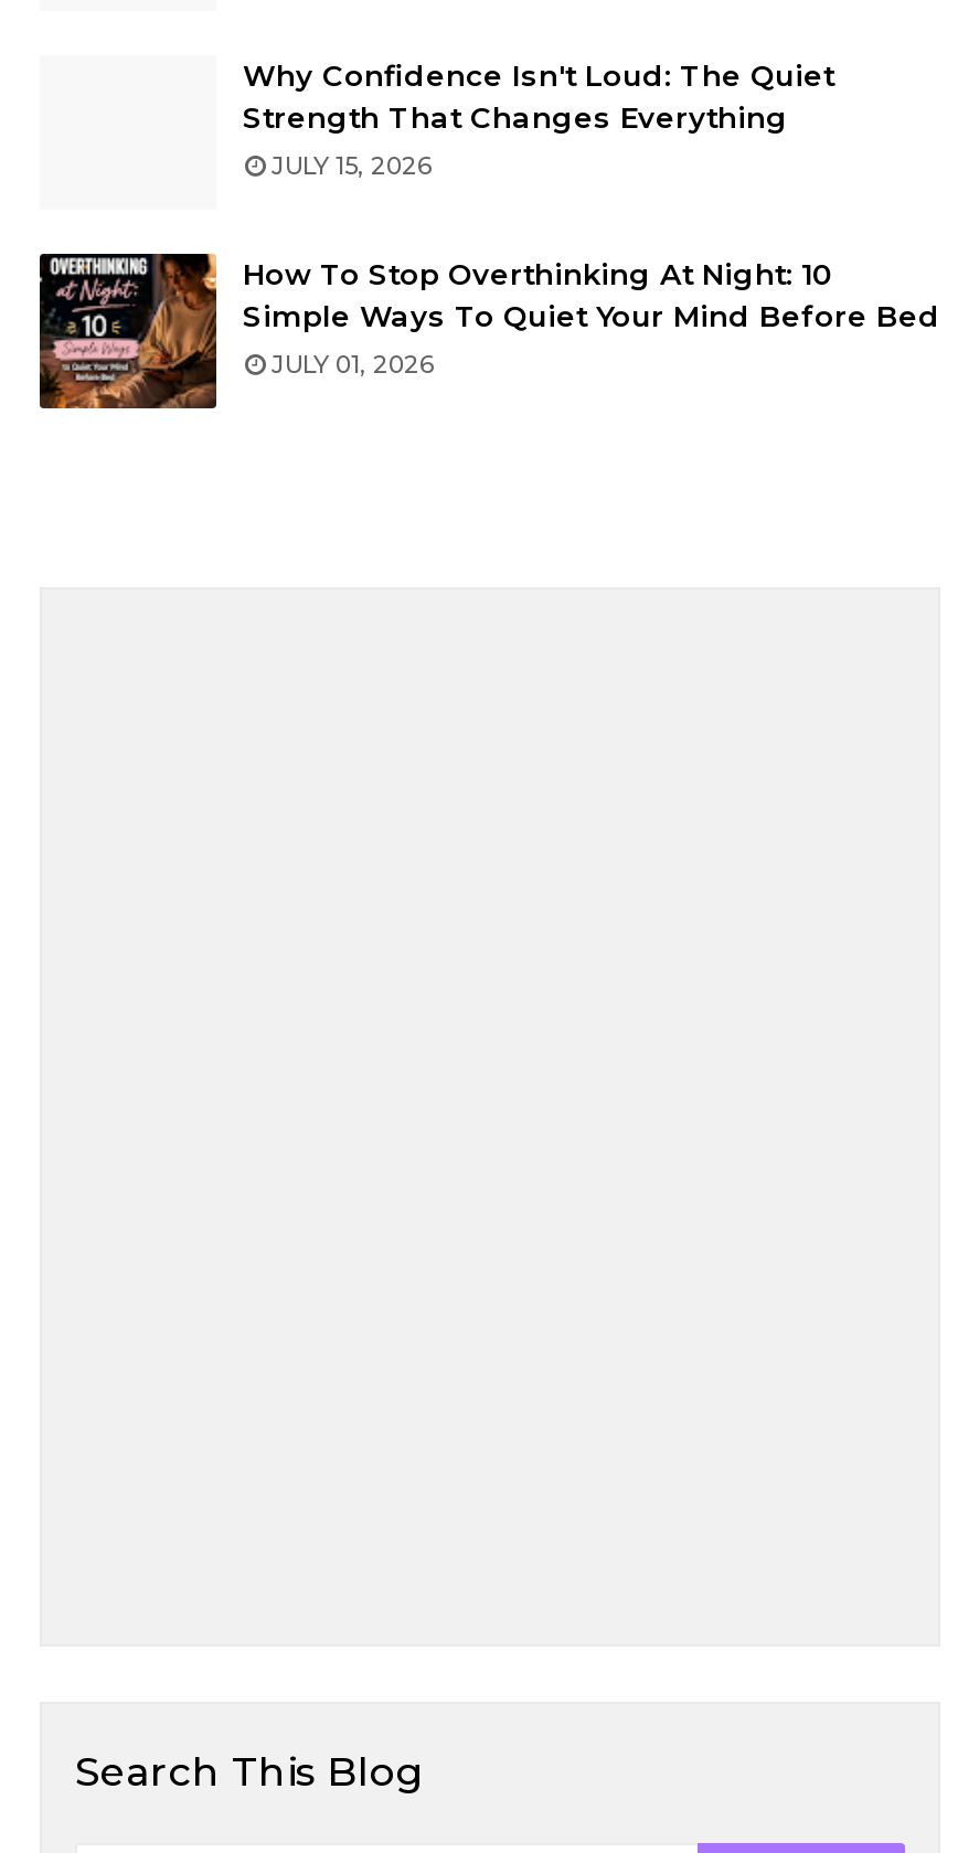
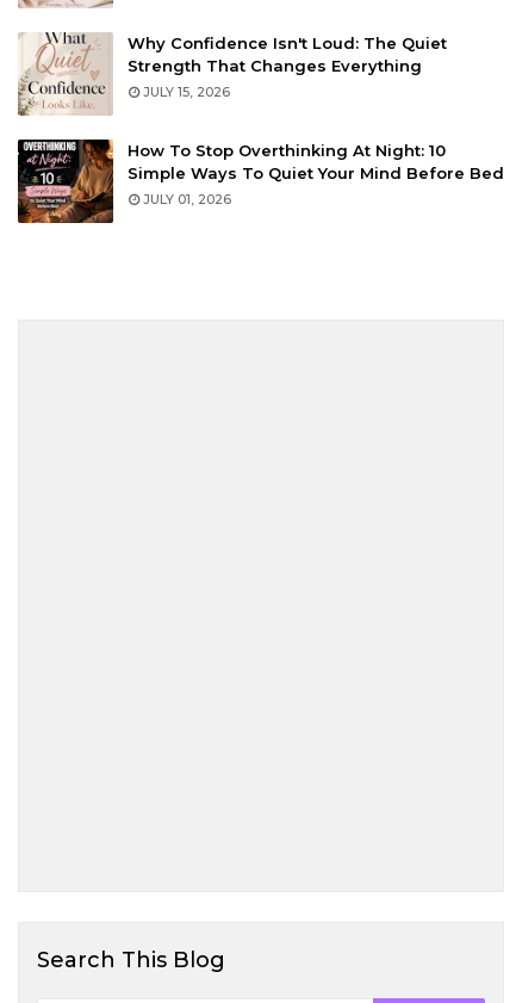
+ [image]
